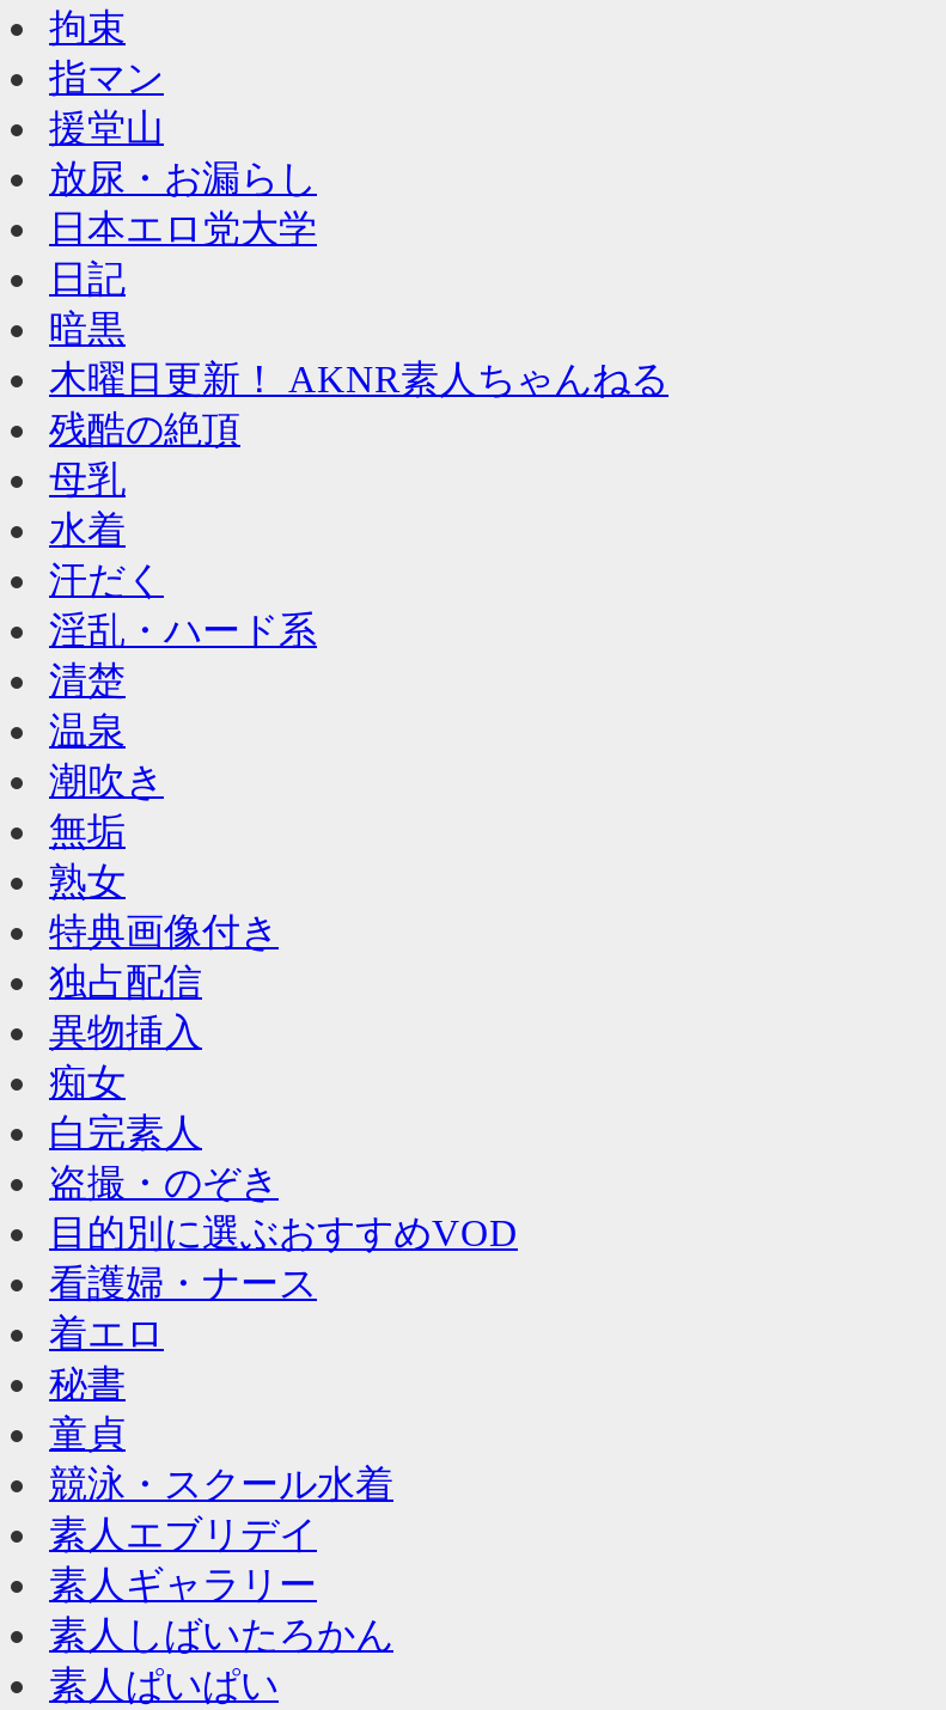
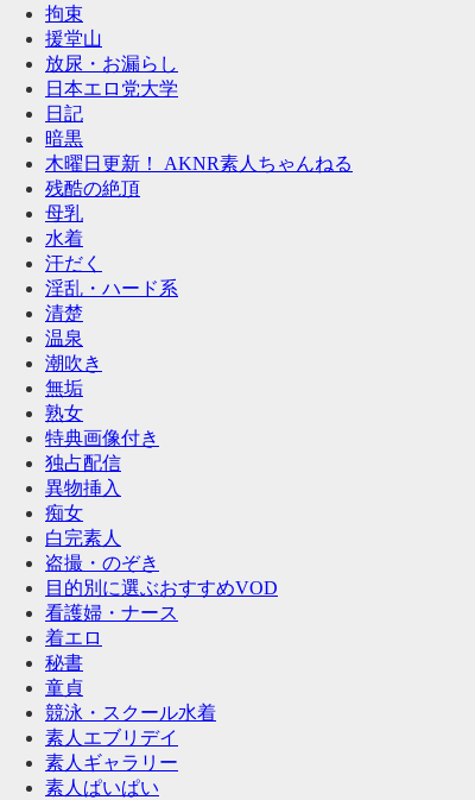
- 指マン

- 素人しばいたろかん
